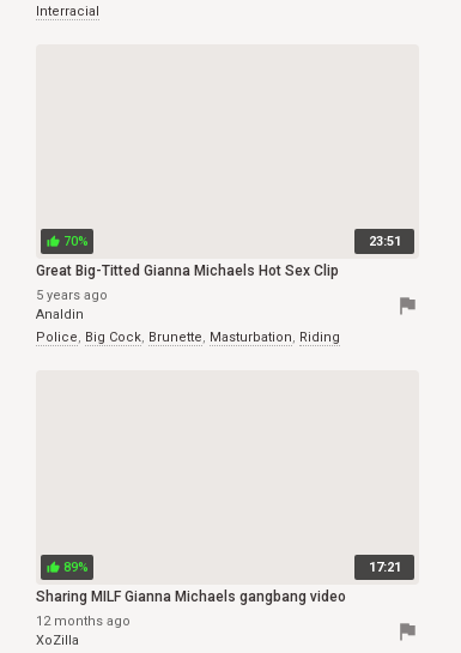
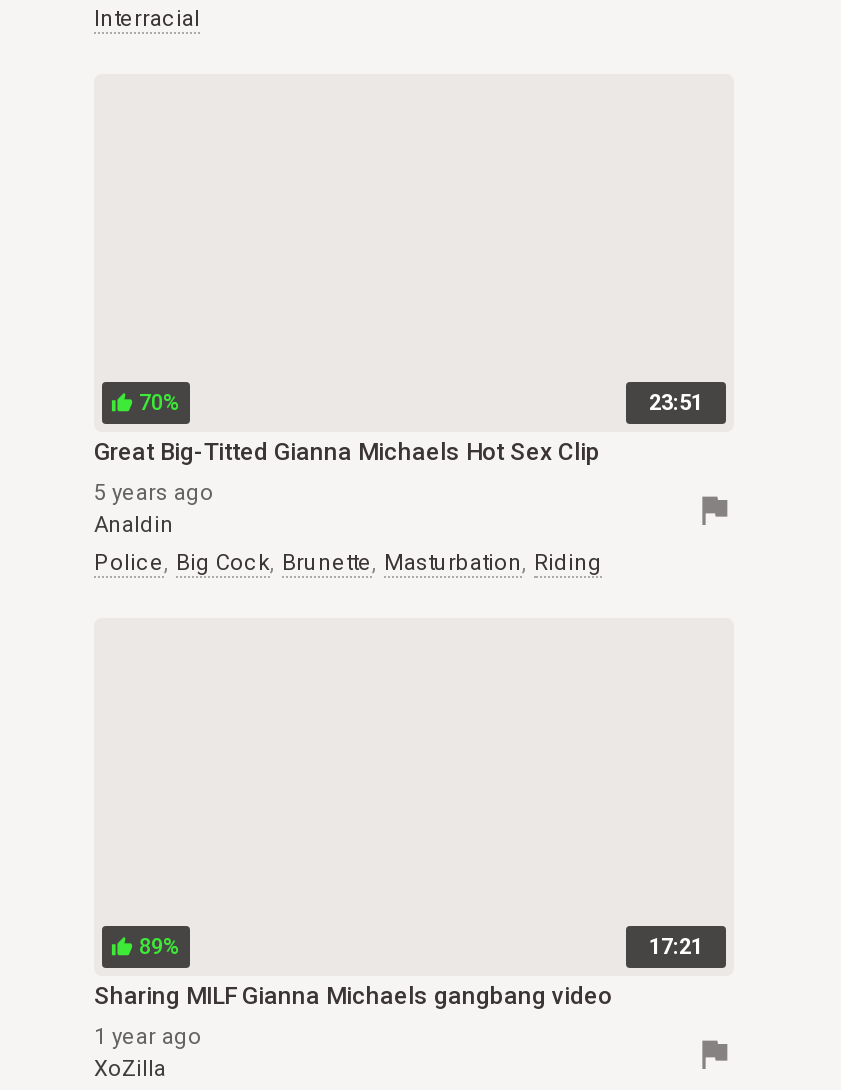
- 12 months ago
+ 1 year ago
